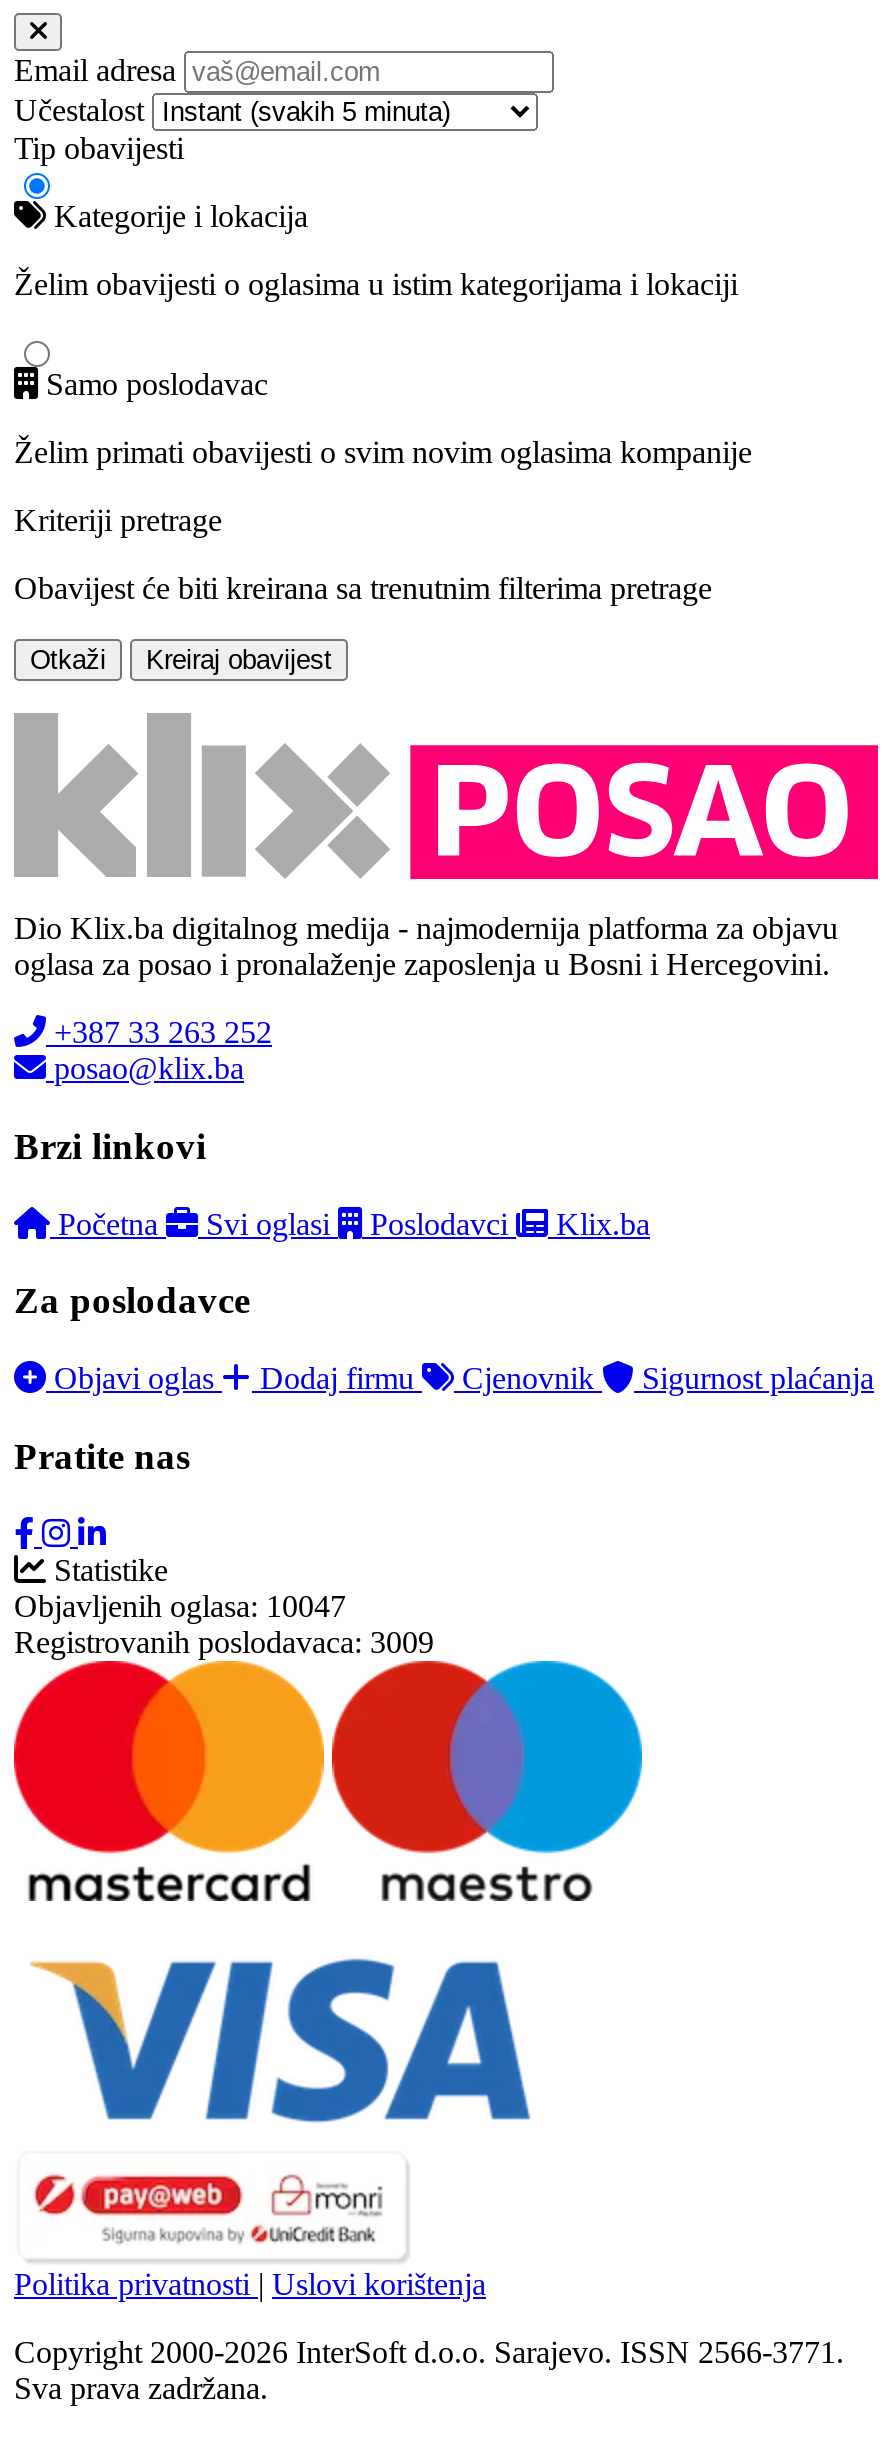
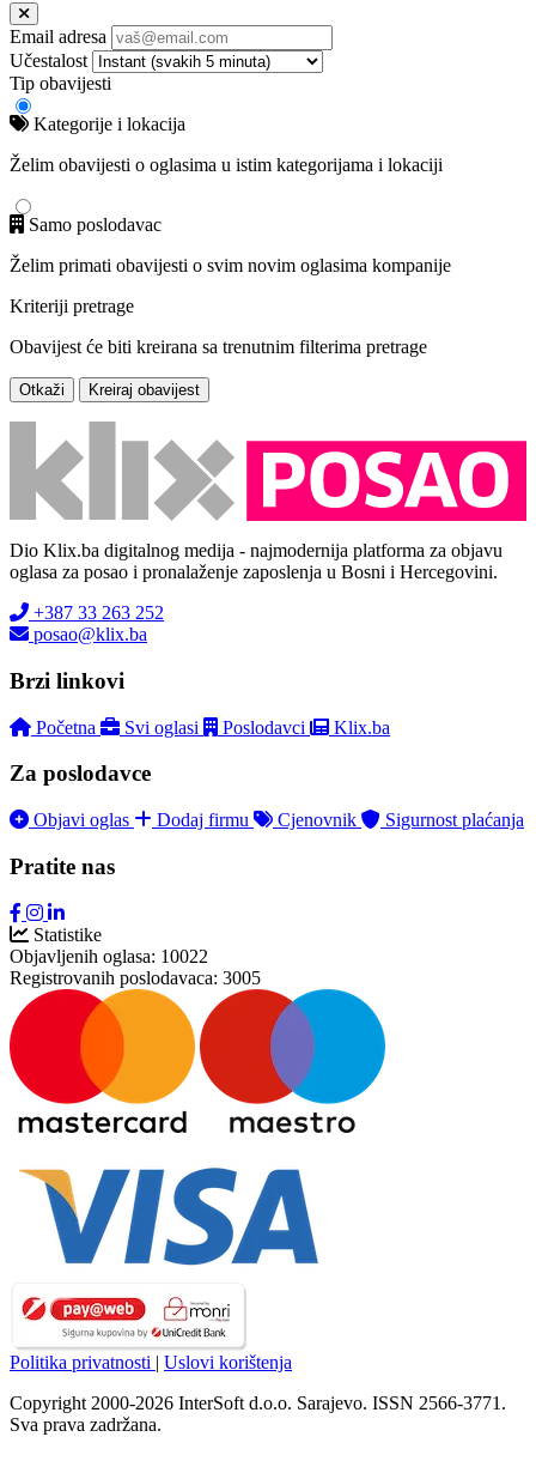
- Objavljenih oglasa: 10047
+ Objavljenih oglasa: 10022

- Registrovanih poslodavaca: 3009
+ Registrovanih poslodavaca: 3005
